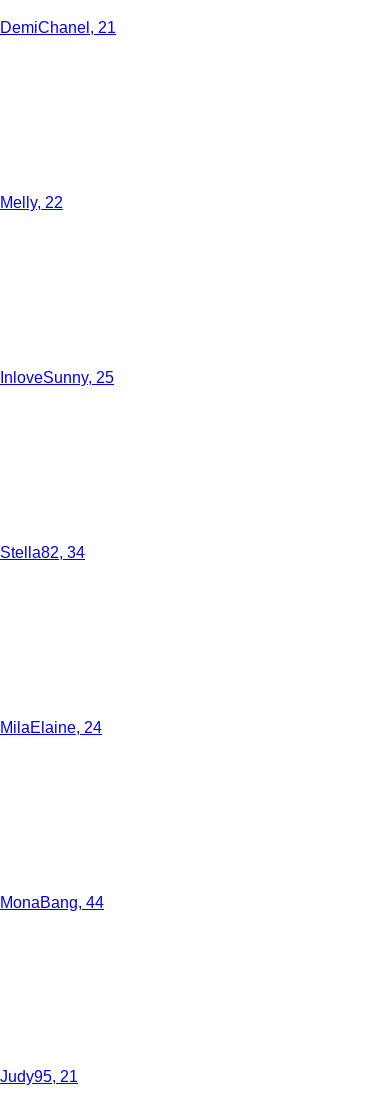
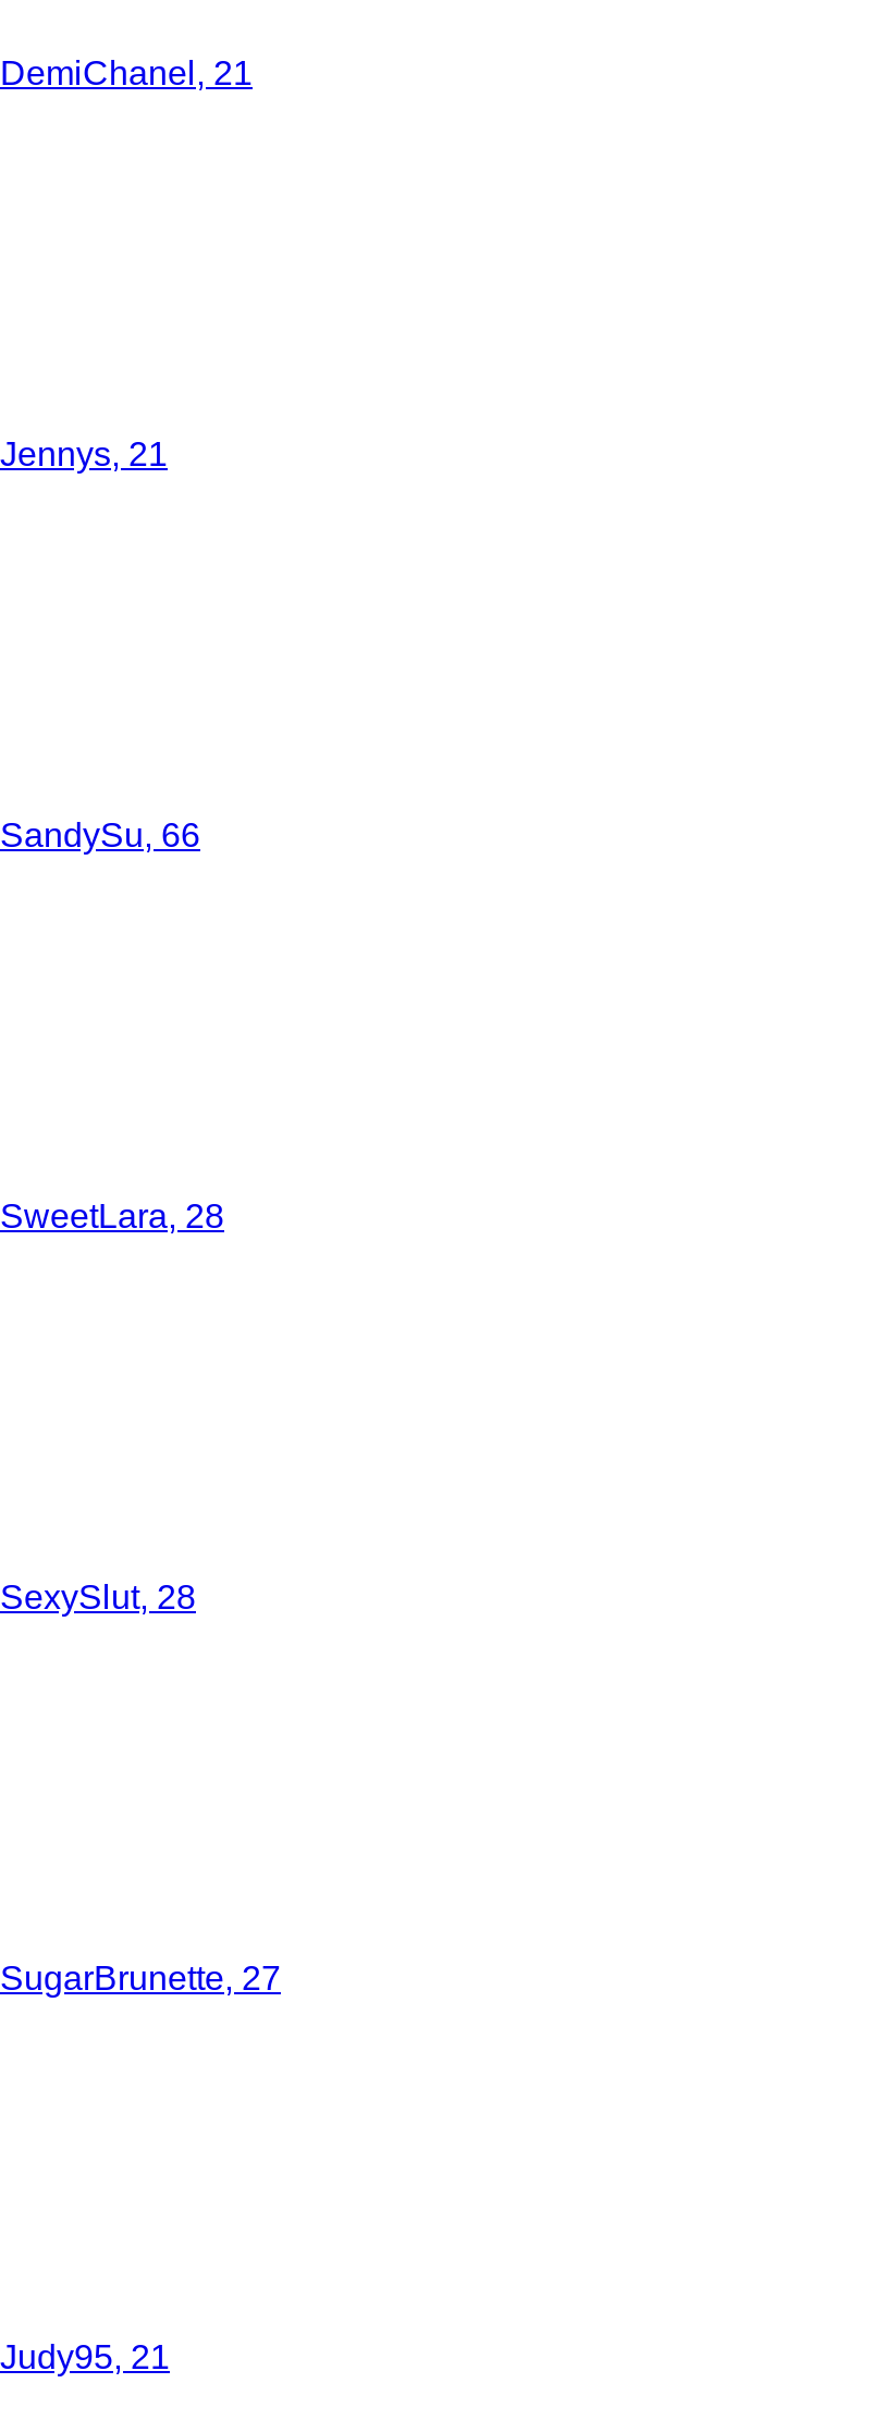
- Melly, 22
+ Jennys, 21

- InloveSunny, 25
+ SandySu, 66

- Stella82, 34
+ SweetLara, 28

- MilaElaine, 24
+ SexySlut, 28

- MonaBang, 44
+ SugarBrunette, 27
